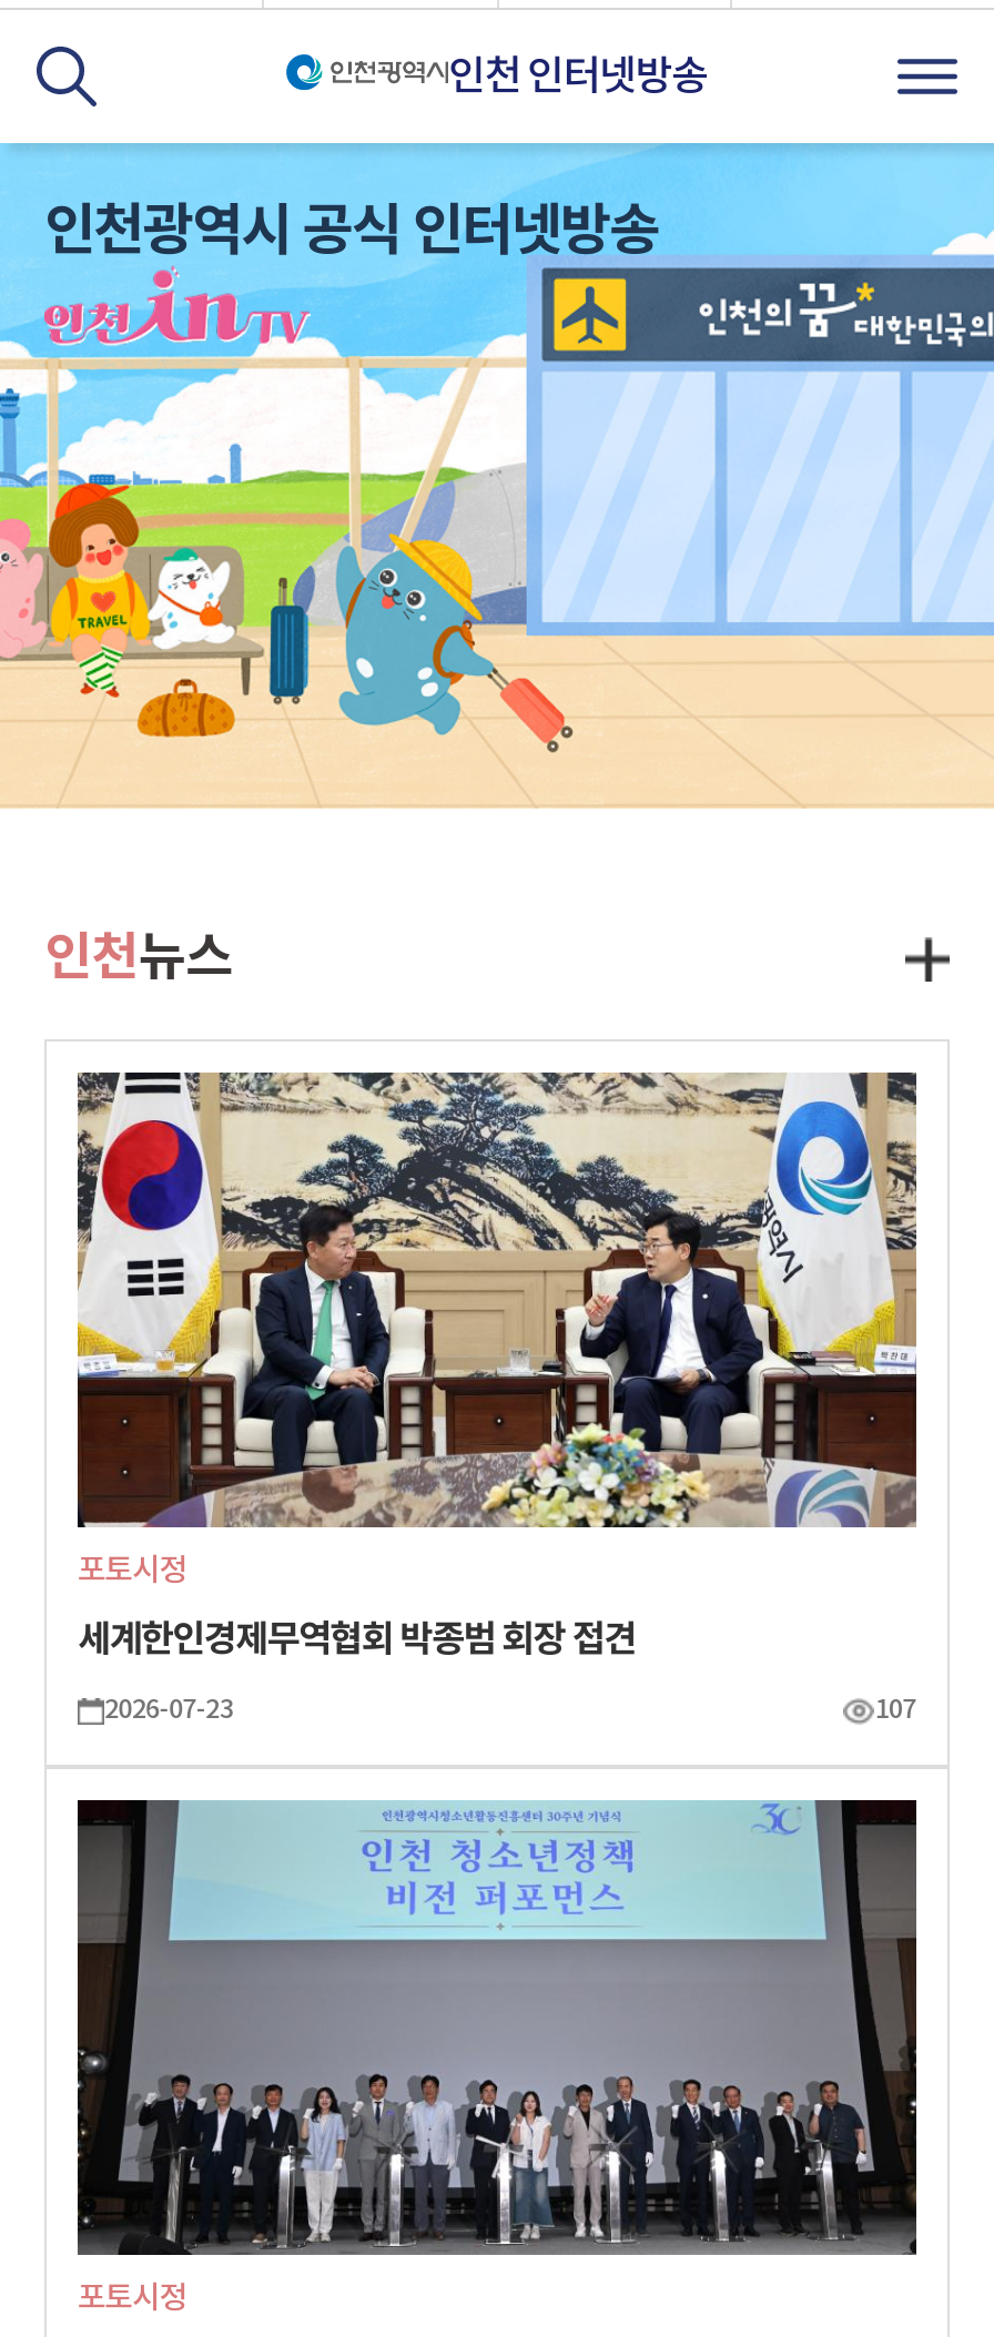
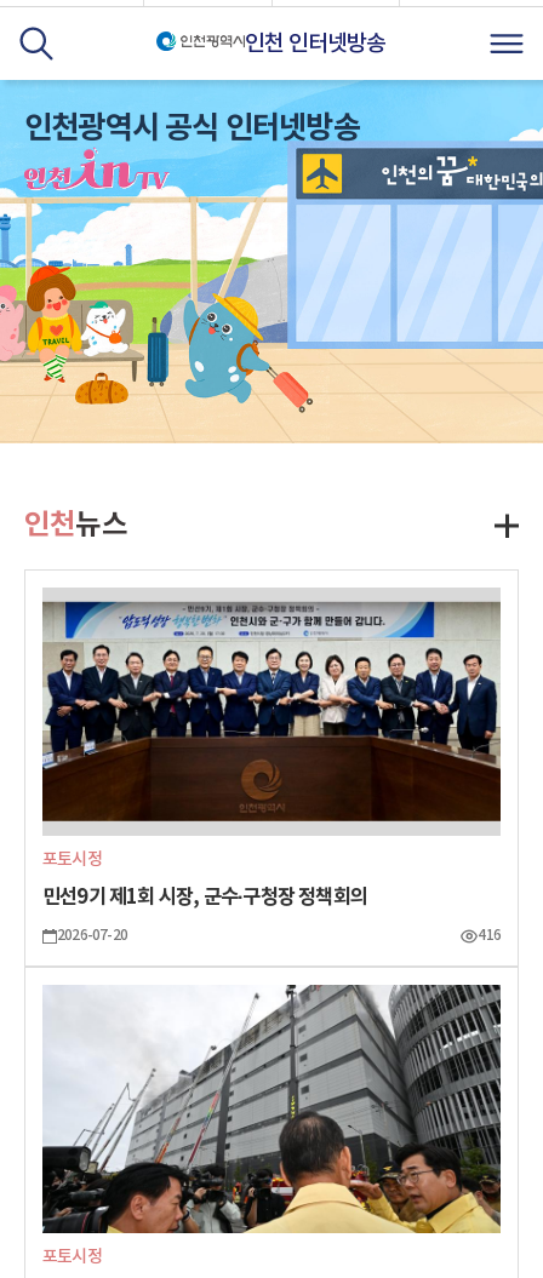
- [image]
+ [image]

- 세계한인경제무역협회 박종범 회장 접견
+ 민선9기 제1회 시장, 군수·구청장 정책회의

- 2026-07-23
- 107
+ 2026-07-20
+ 416

- [image]
+ [image]
